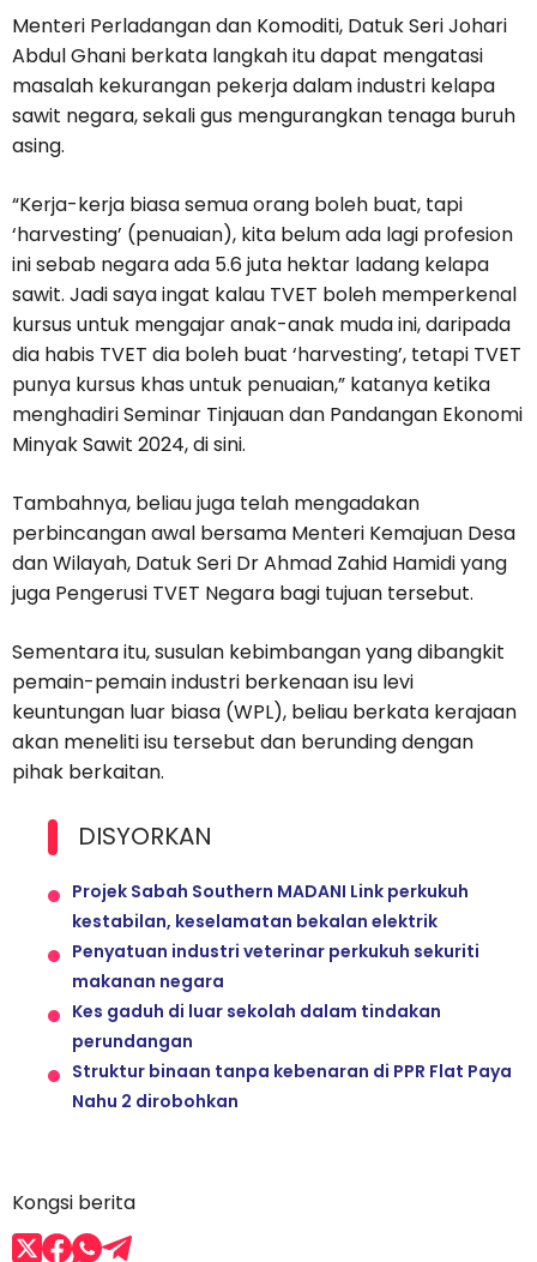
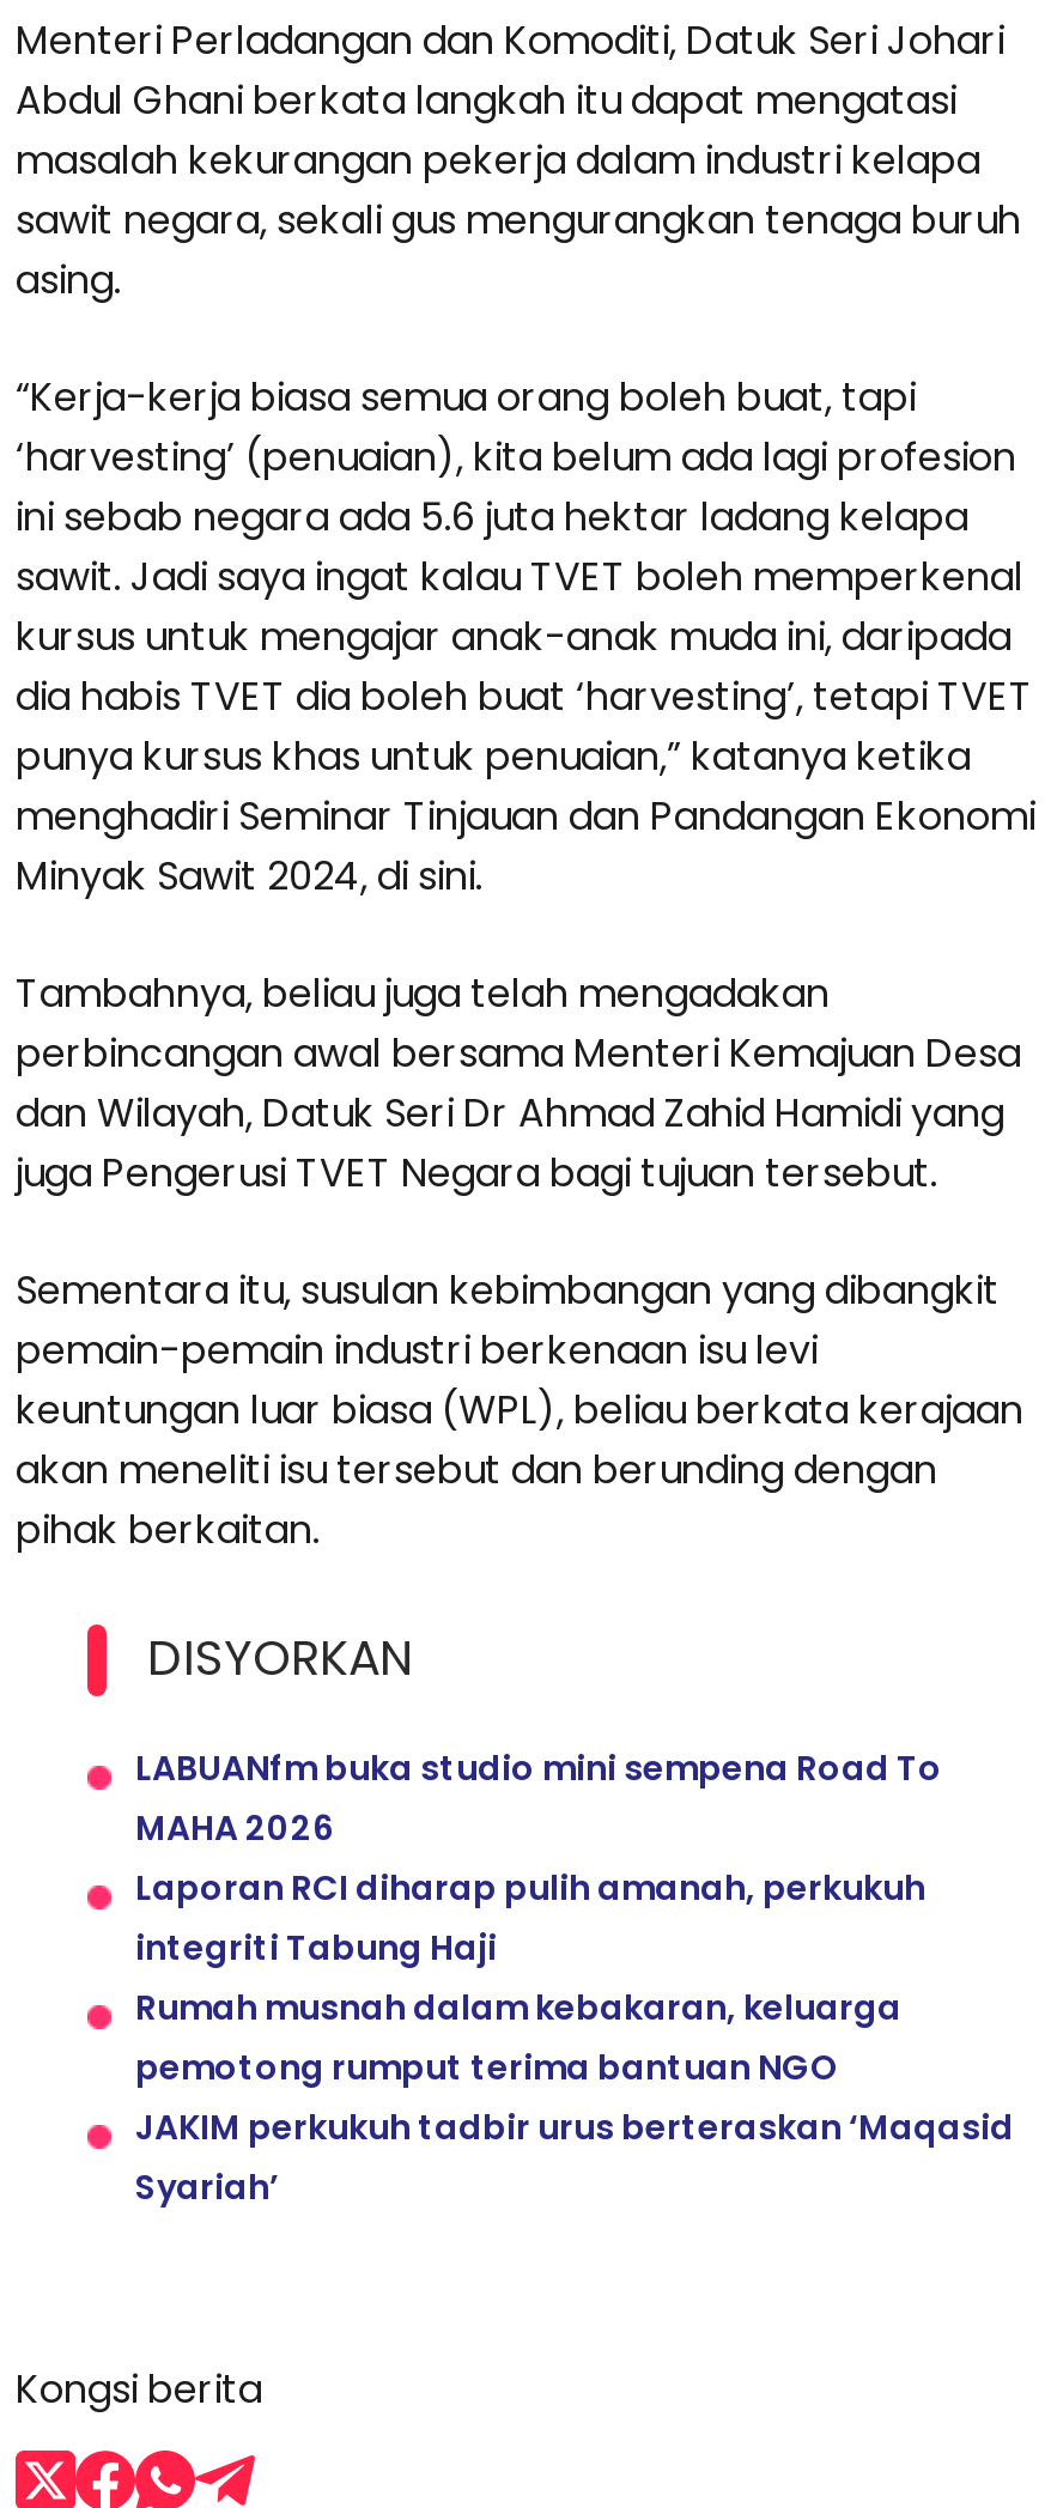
- Projek Sabah Southern MADANI Link perkukuh
- kestabilan, keselamatan bekalan elektrik
- Penyatuan industri veterinar perkukuh sekuriti
- makanan negara
- Kes gaduh di luar sekolah dalam tindakan
- perundangan
- Struktur binaan tanpa kebenaran di PPR Flat Paya
- Nahu 2 dirobohkan
+ LABUANfm buka studio mini sempena Road To
+ MAHA 2026
+ Laporan RCI diharap pulih amanah, perkukuh
+ integriti Tabung Haji
+ Rumah musnah dalam kebakaran, keluarga
+ pemotong rumput terima bantuan NGO
+ JAKIM perkukuh tadbir urus berteraskan ‘Maqasid
+ Syariah’
